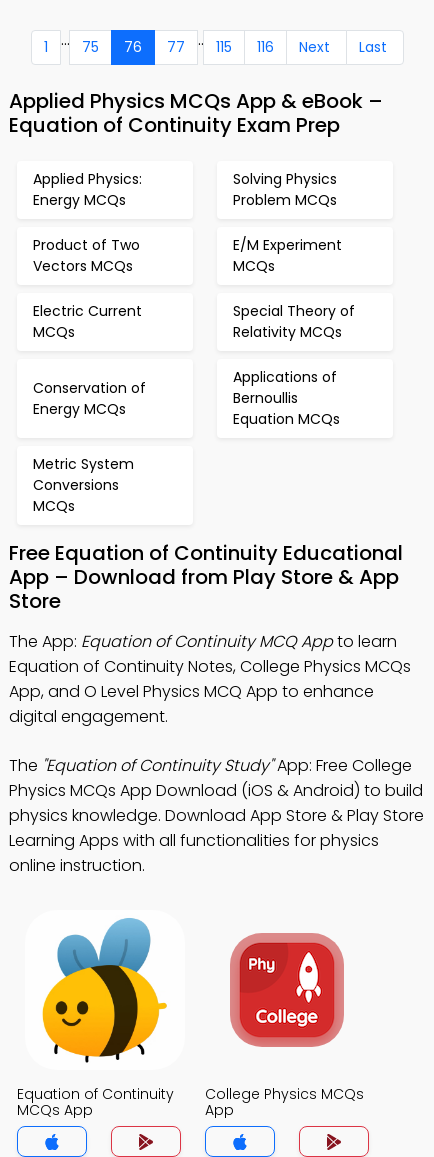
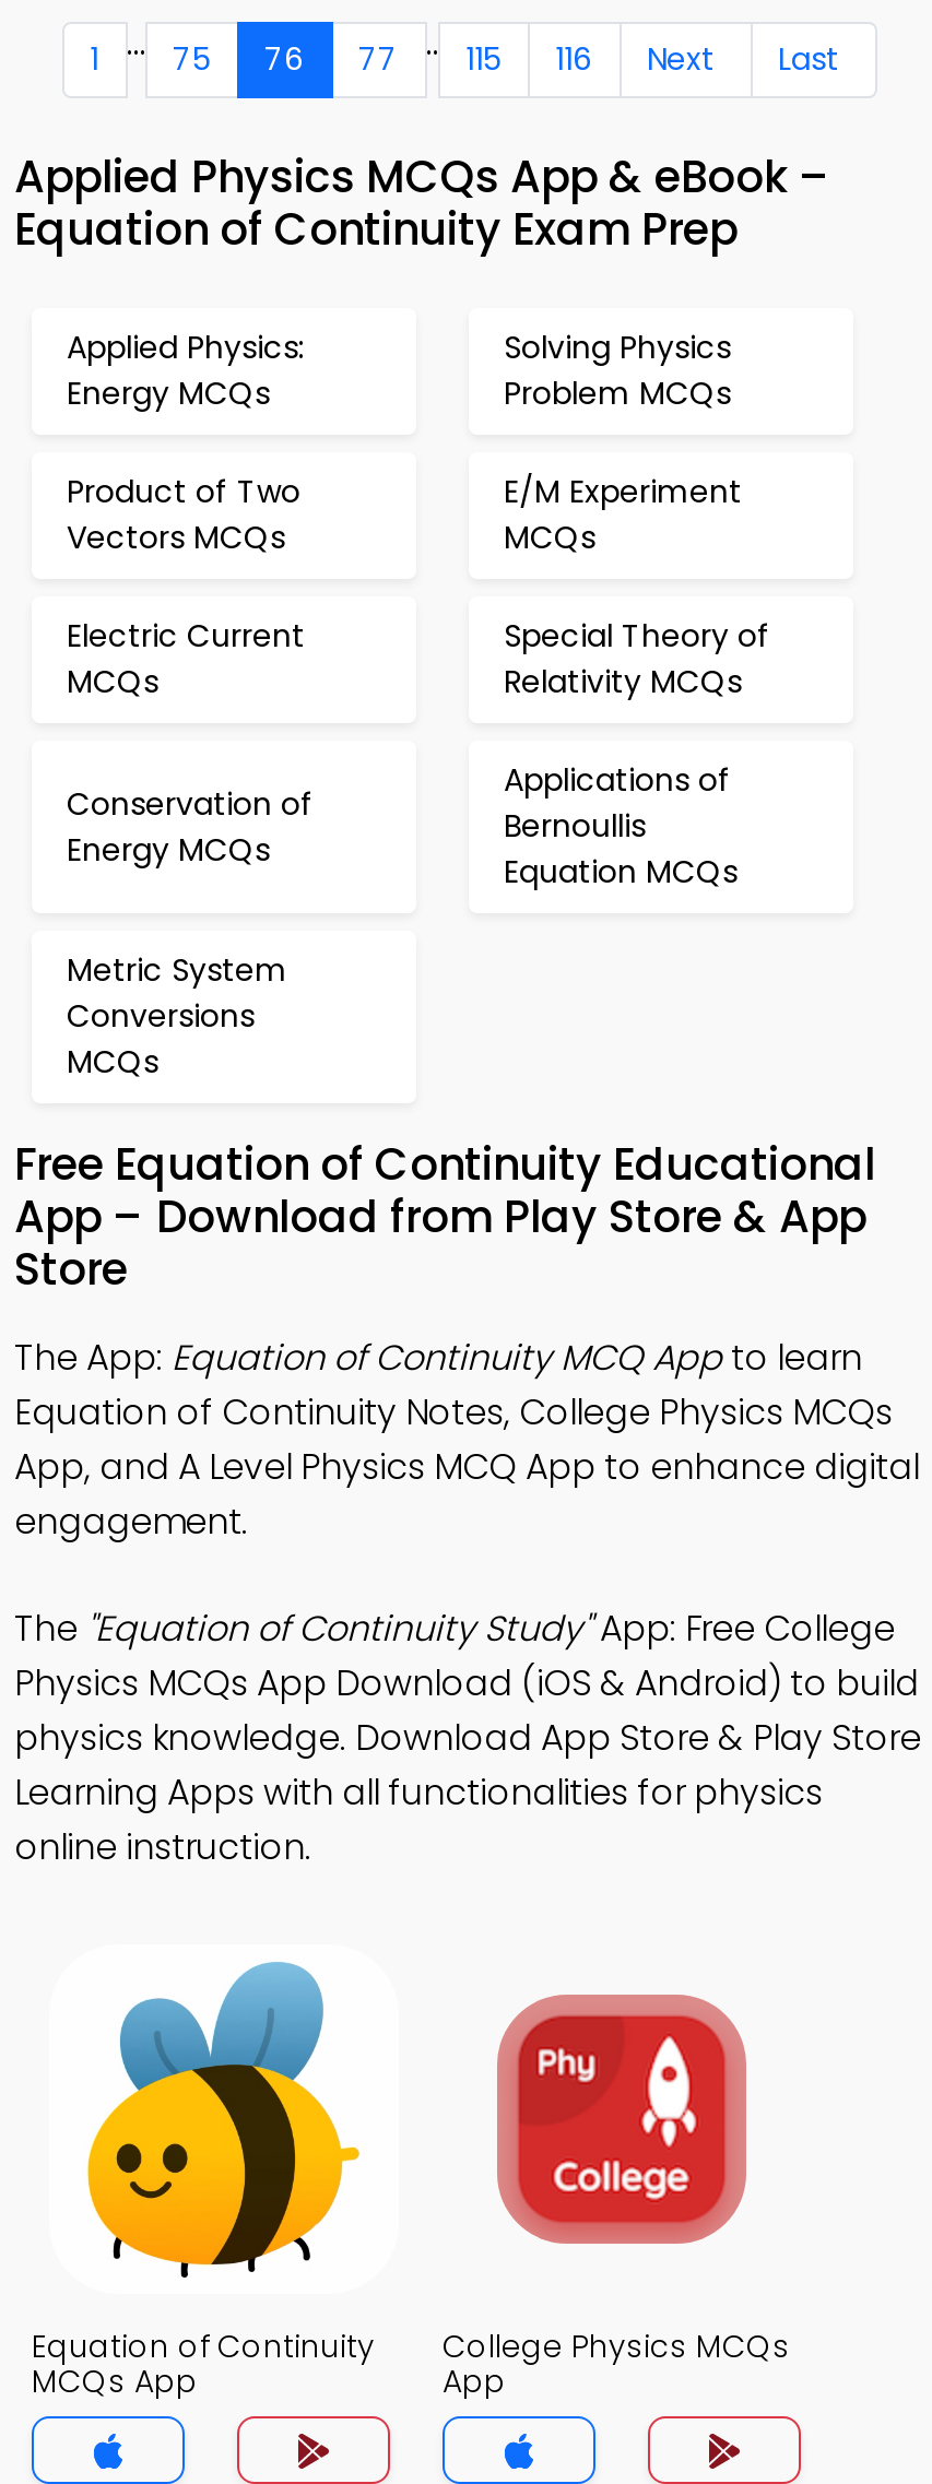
- App, and O Level Physics MCQ App to enhance
- digital engagement.
+ App, and A Level Physics MCQ App to enhance digital
+ engagement.
